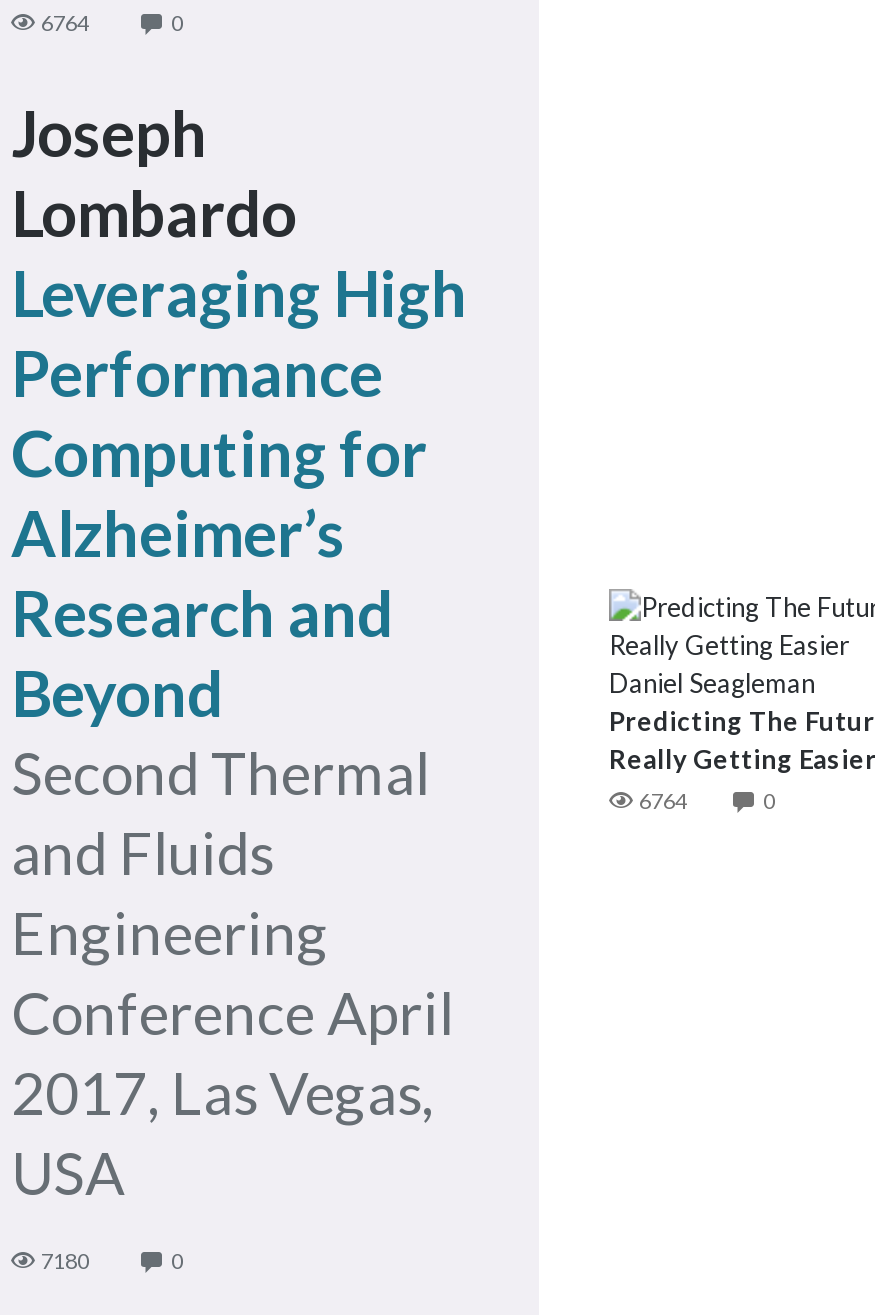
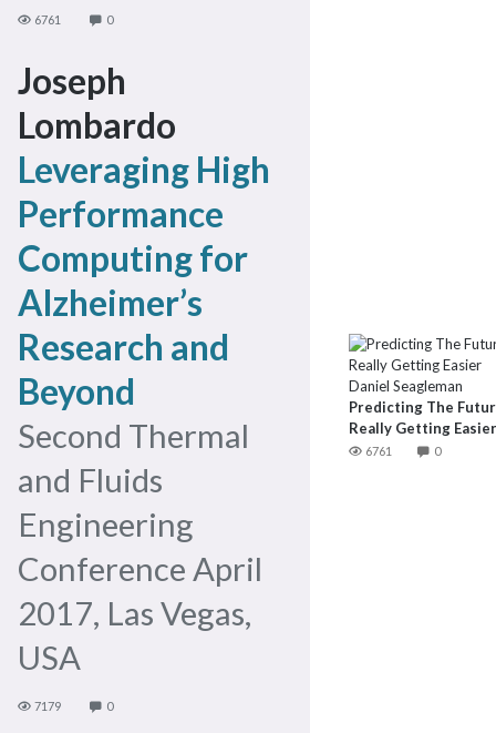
- 6764
+ 6761

- 6764
+ 6761

- 7180
+ 7179
